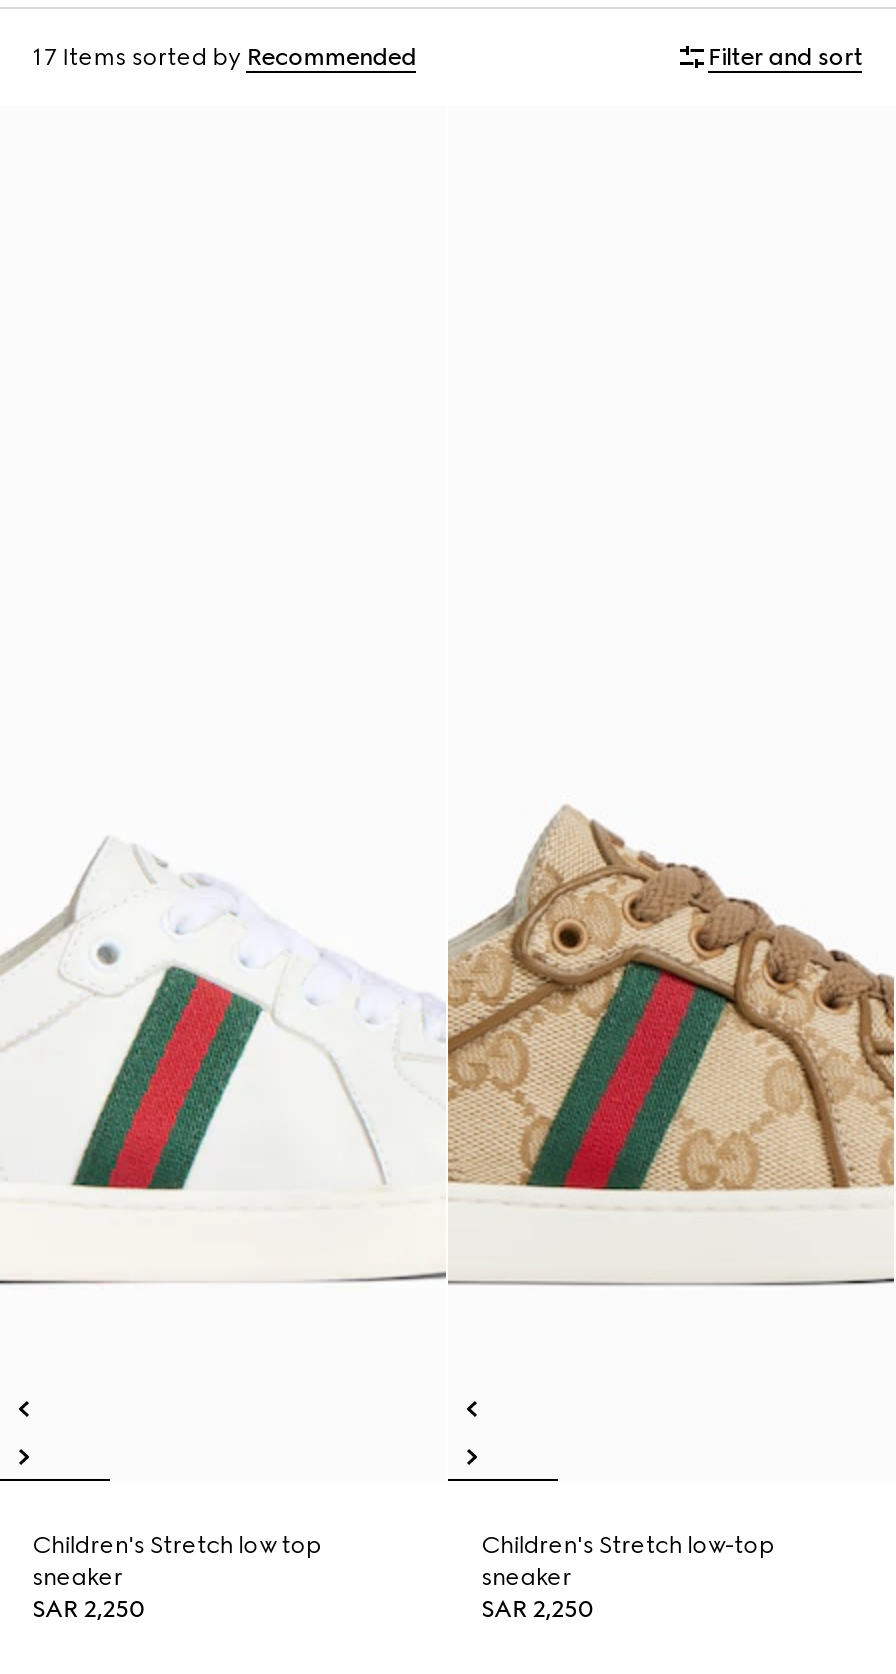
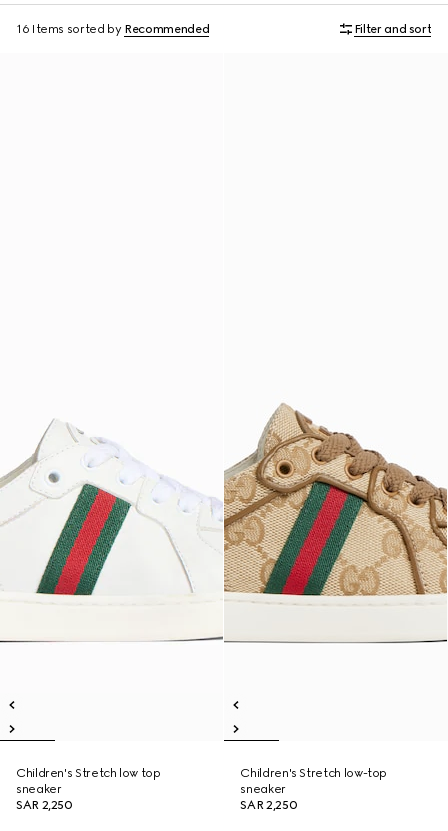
- 17 Items sorted by Recommended
+ 16 Items sorted by Recommended
